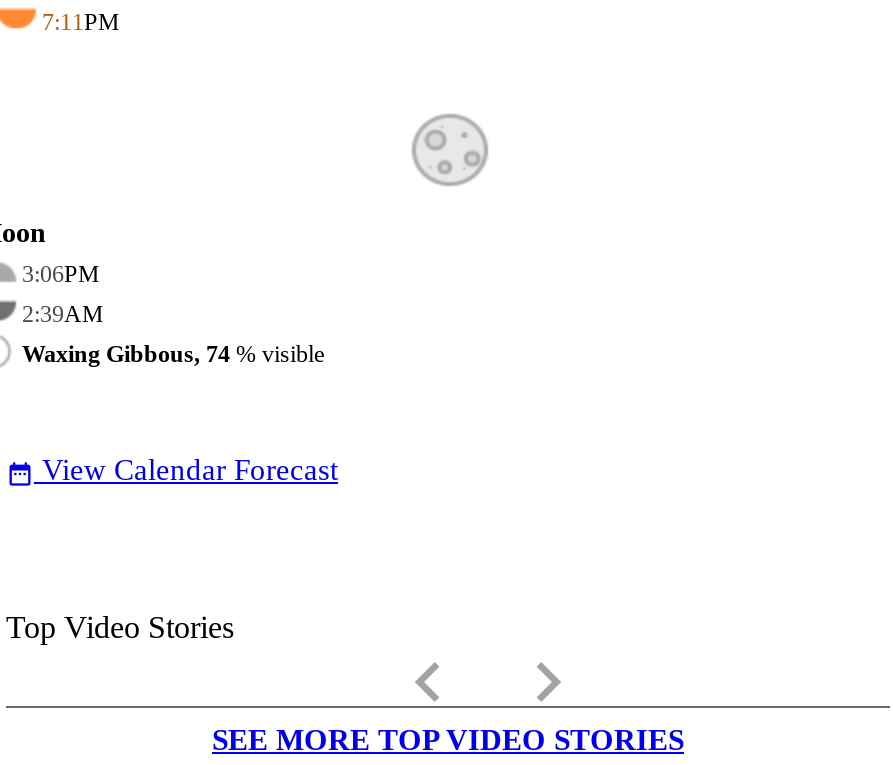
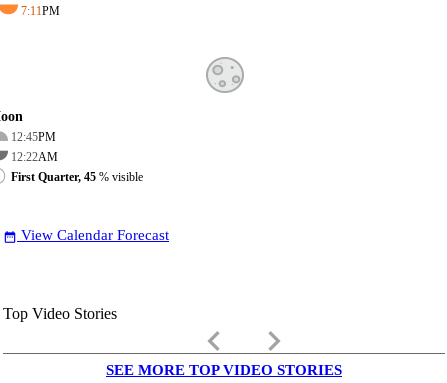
- 3:06PM
+ 12:45PM

- 2:39AM
+ 12:22AM

- Waxing Gibbous, 74% visible
+ First Quarter, 45% visible
